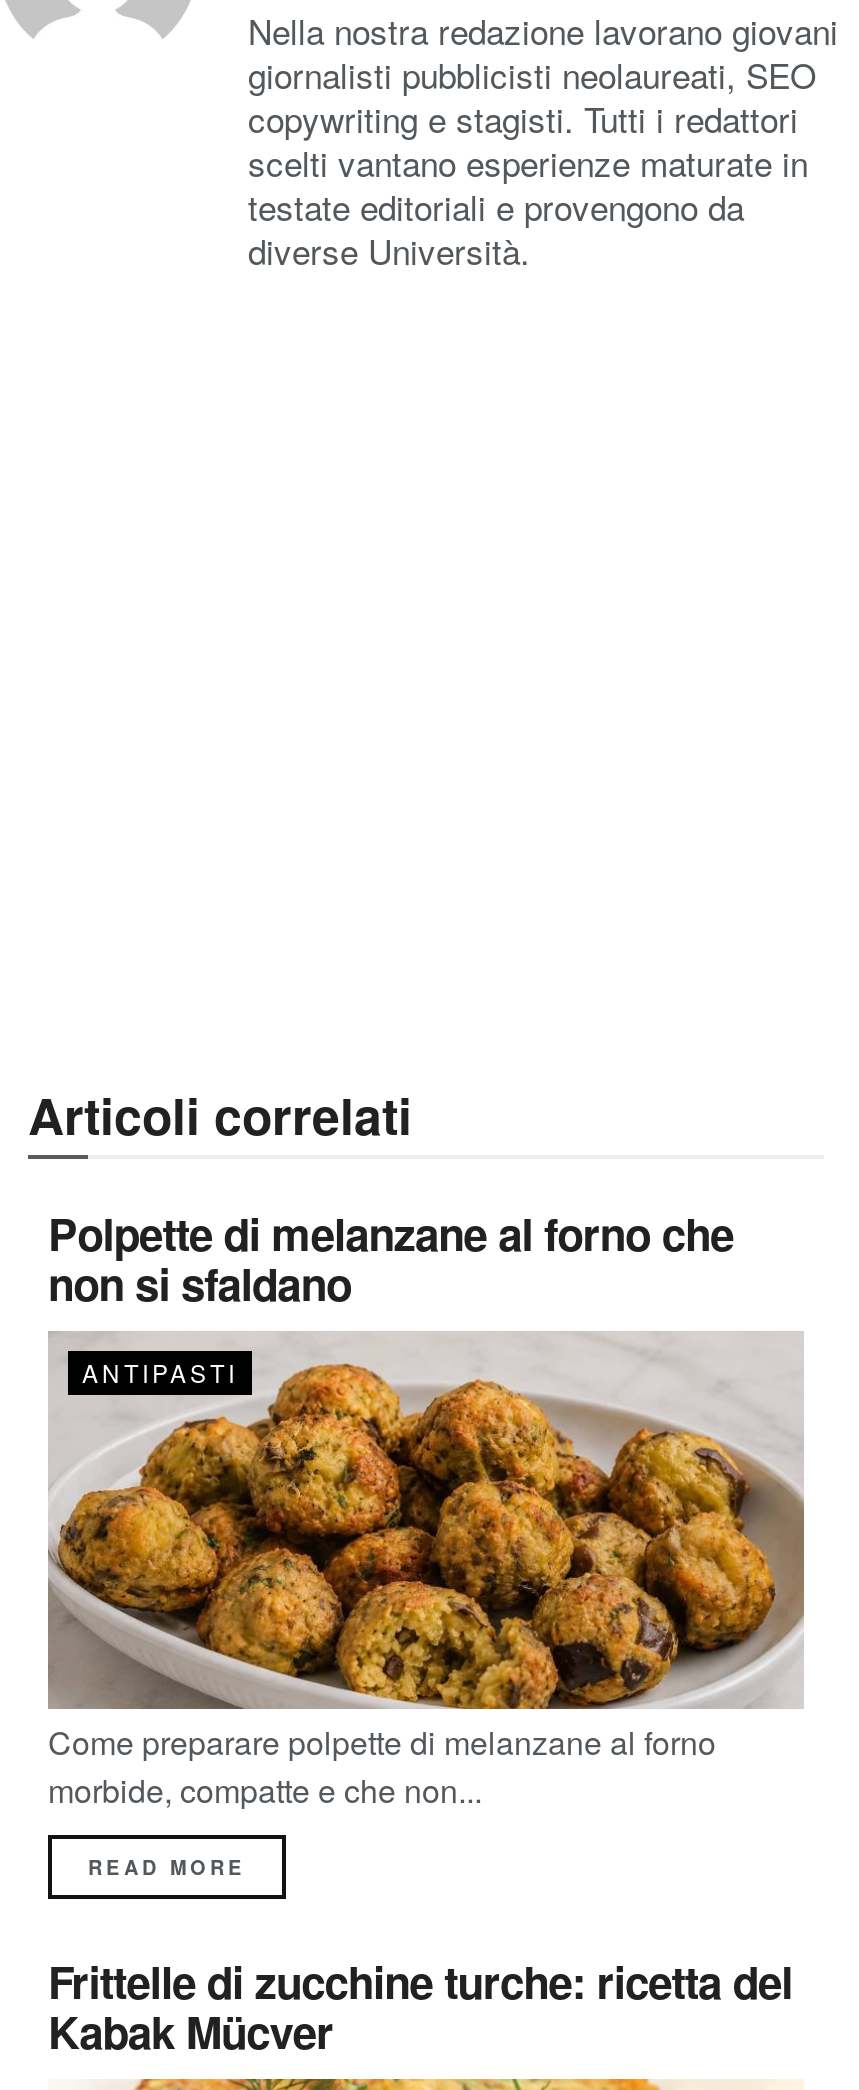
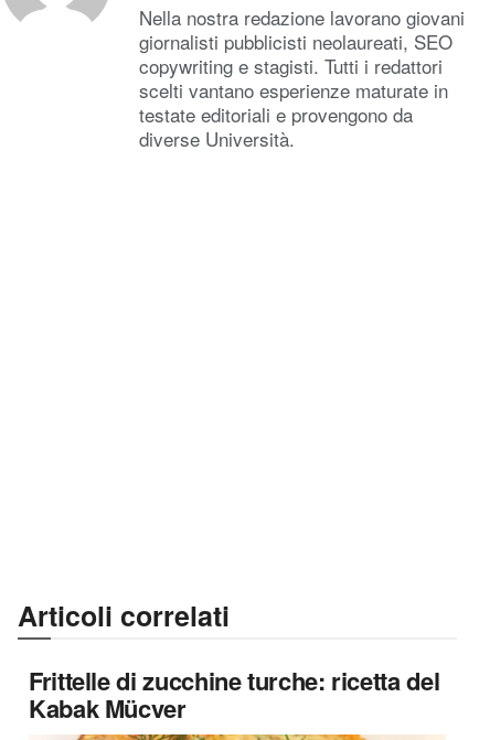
- [image]
- Polpette di melanzane al forno che
- non si sfaldano
- ANTIPASTI

- Come preparare polpette di melanzane al forno
- morbide, compatte e che non...
- READ MORE
